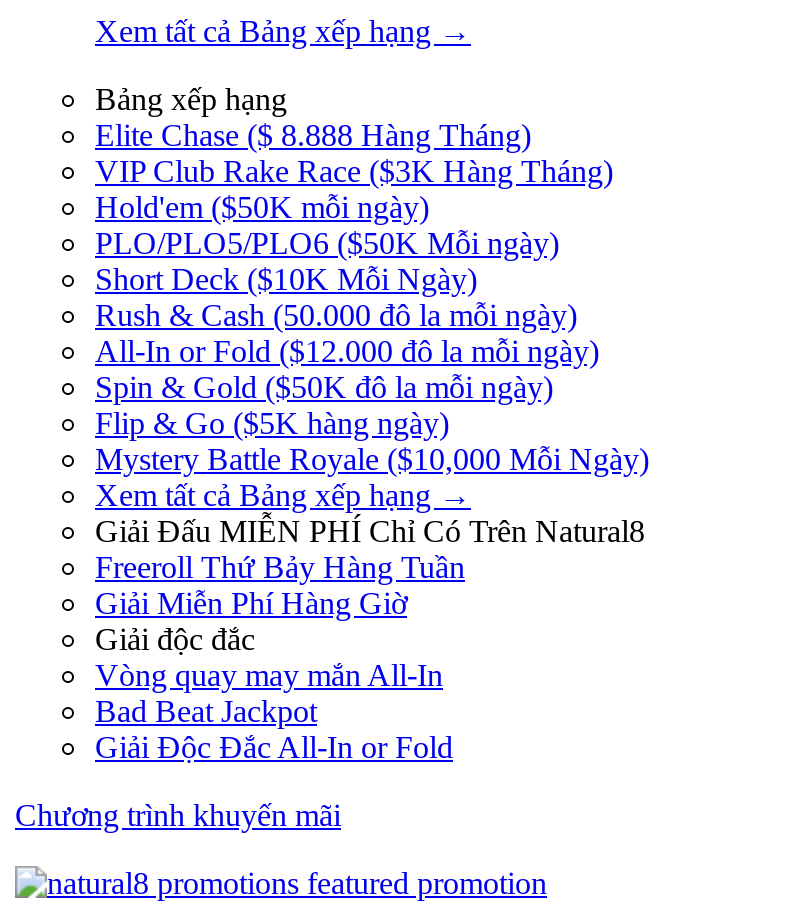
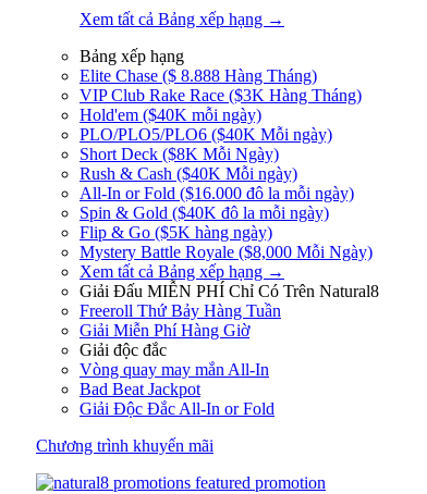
- Hold'em ($50K mỗi ngày)
- PLO/PLO5/PLO6 ($50K Mỗi ngày)
- Short Deck ($10K Mỗi Ngày)
- Rush & Cash (50.000 đô la mỗi ngày)
- All-In or Fold ($12.000 đô la mỗi ngày)
- Spin & Gold ($50K đô la mỗi ngày)
+ Hold'em ($40K mỗi ngày)
+ PLO/PLO5/PLO6 ($40K Mỗi ngày)
+ Short Deck ($8K Mỗi Ngày)
+ Rush & Cash ($40K Mỗi ngày)
+ All-In or Fold ($16.000 đô la mỗi ngày)
+ Spin & Gold ($40K đô la mỗi ngày)

- Mystery Battle Royale ($10,000 Mỗi Ngày)
+ Mystery Battle Royale ($8,000 Mỗi Ngày)
